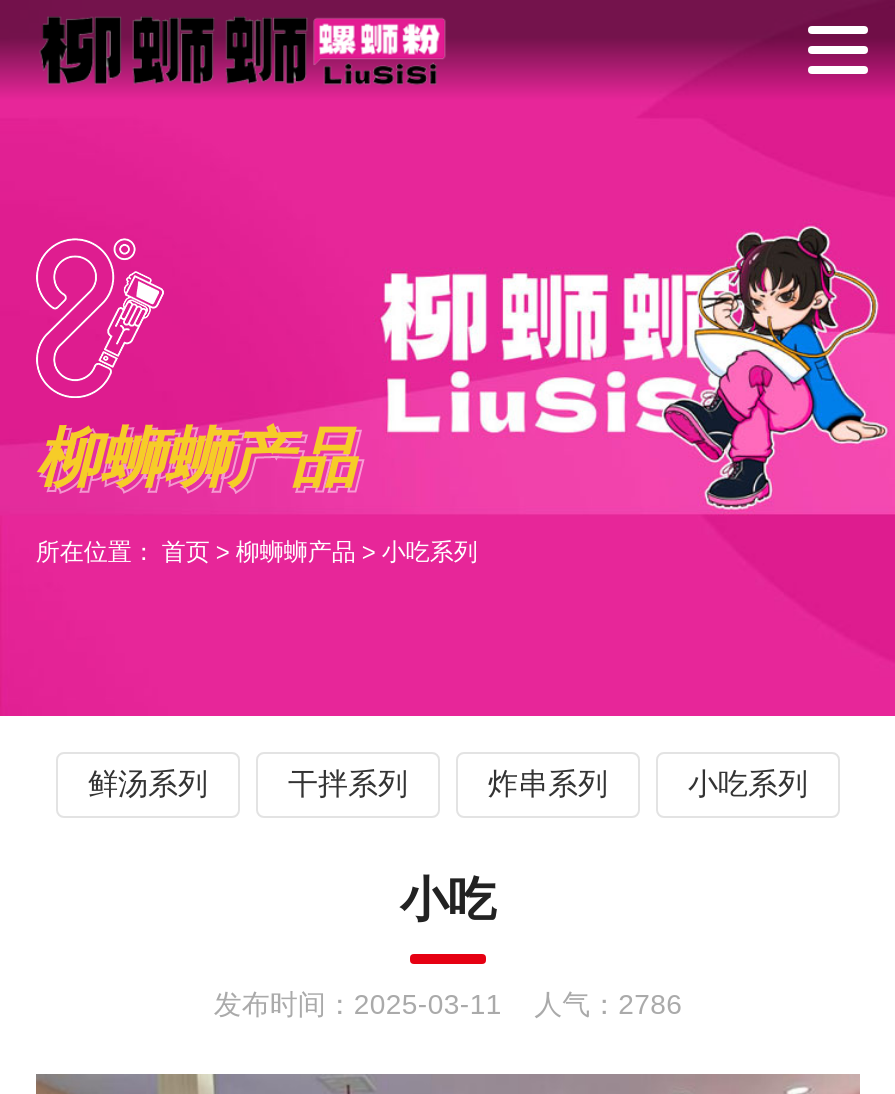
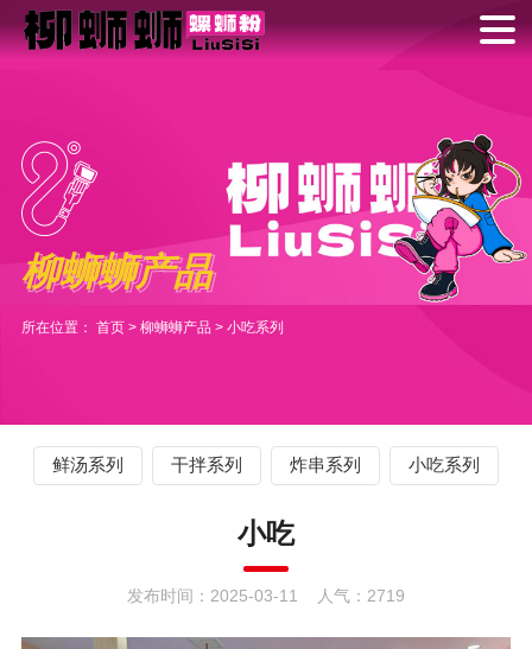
- 发布时间：2025-03-11 人气：2786
+ 发布时间：2025-03-11 人气：2719
